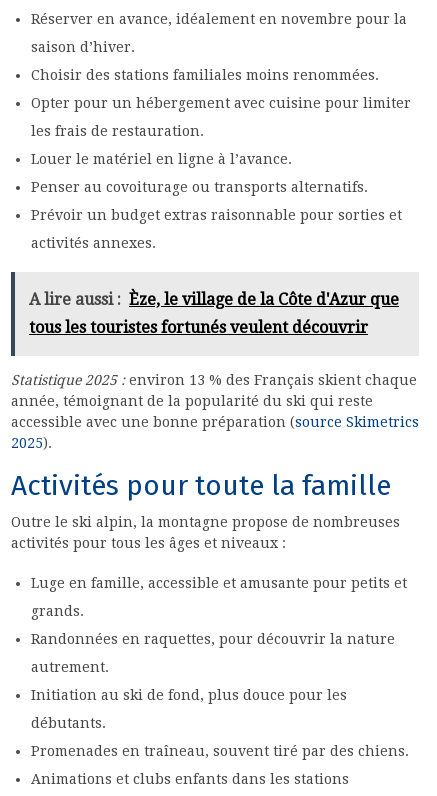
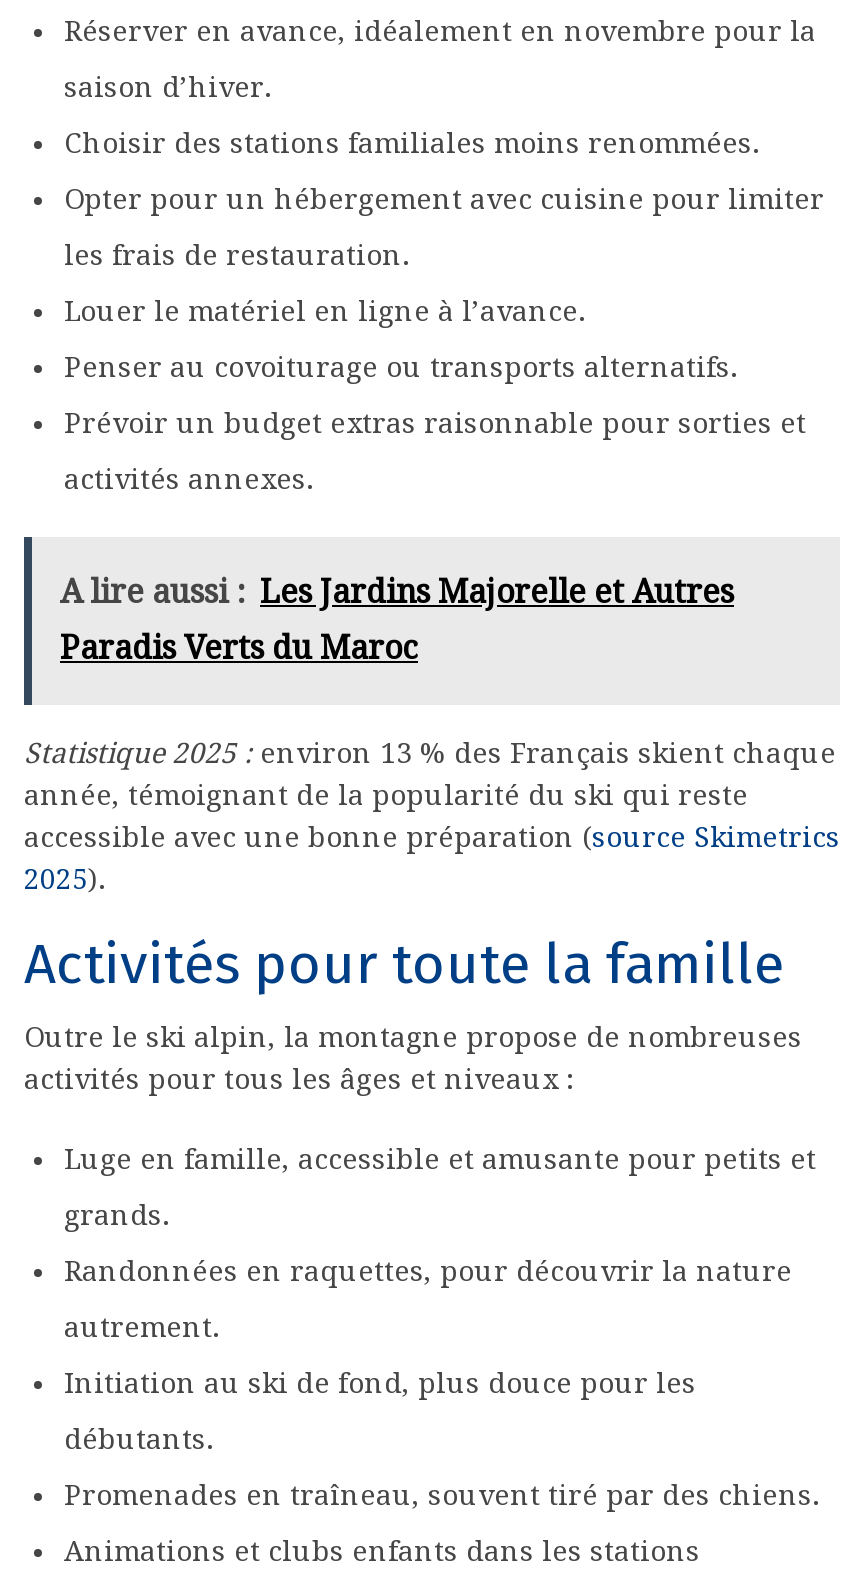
- A lire aussi : Èze, le village de la Côte d'Azur que
+ A lire aussi : Les Jardins Majorelle et Autres

- tous les touristes fortunés veulent découvrir
+ Paradis Verts du Maroc
